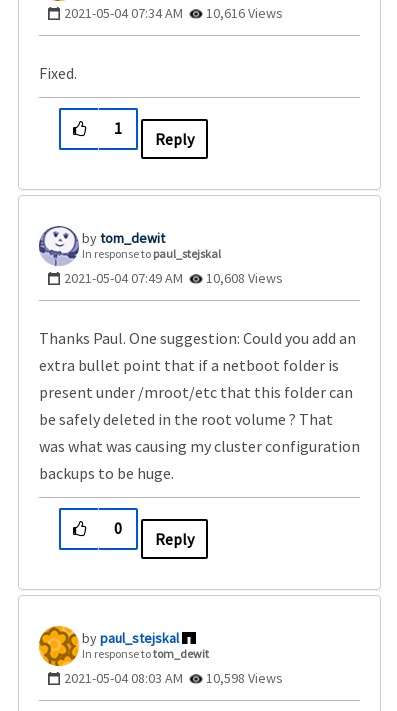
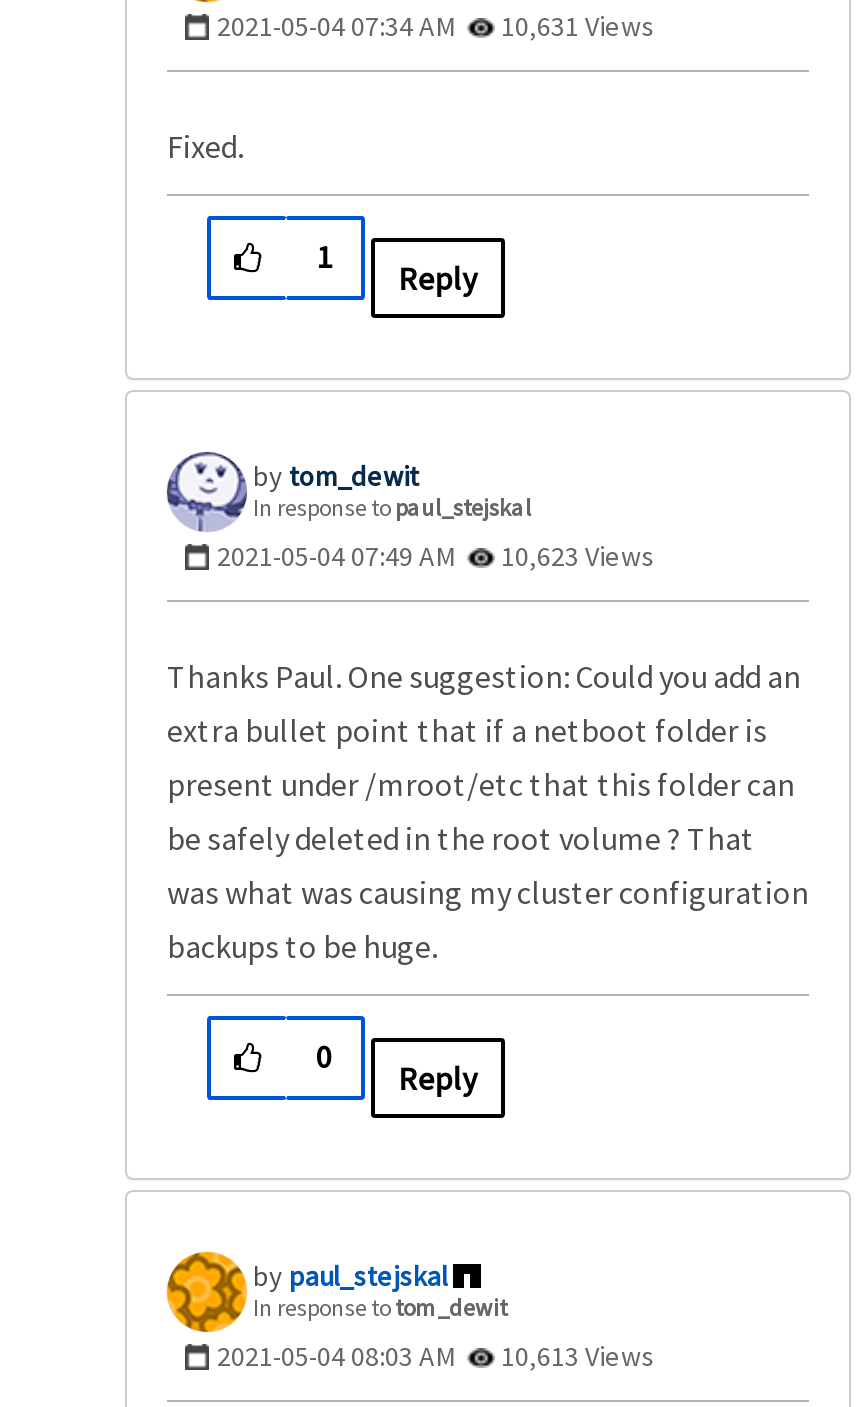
- 2021-05-04 07:34 AM 10,616 Views
+ 2021-05-04 07:34 AM 10,631 Views

- 2021-05-04 07:49 AM 10,608 Views
+ 2021-05-04 07:49 AM 10,623 Views

- 2021-05-04 08:03 AM 10,598 Views
+ 2021-05-04 08:03 AM 10,613 Views
